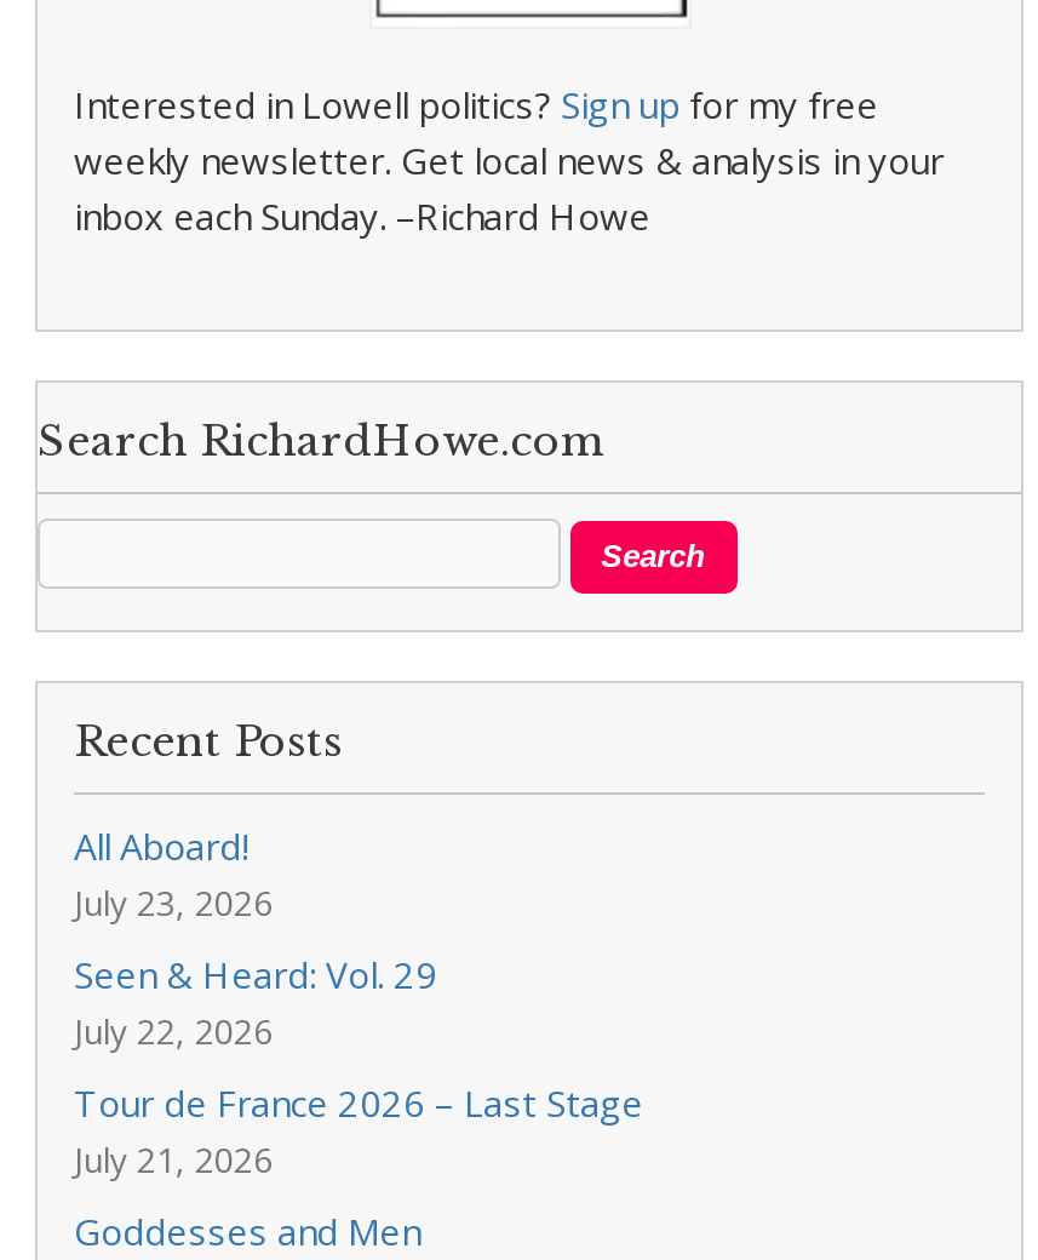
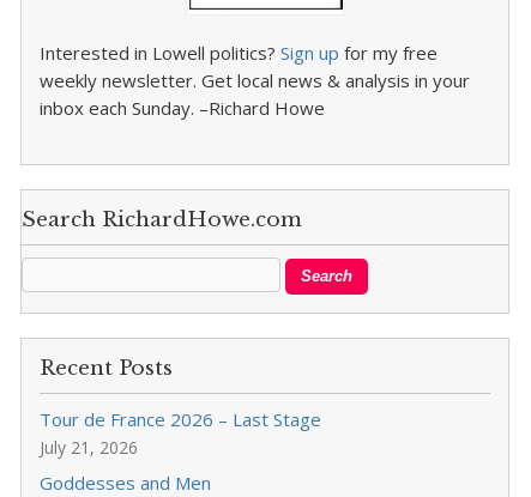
- All Aboard!
- July 23, 2026
- Seen & Heard: Vol. 29
- July 22, 2026
